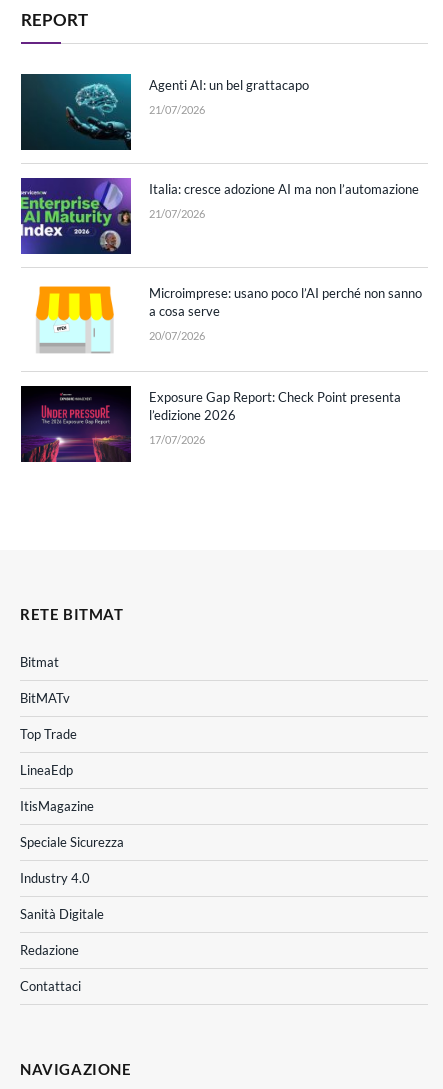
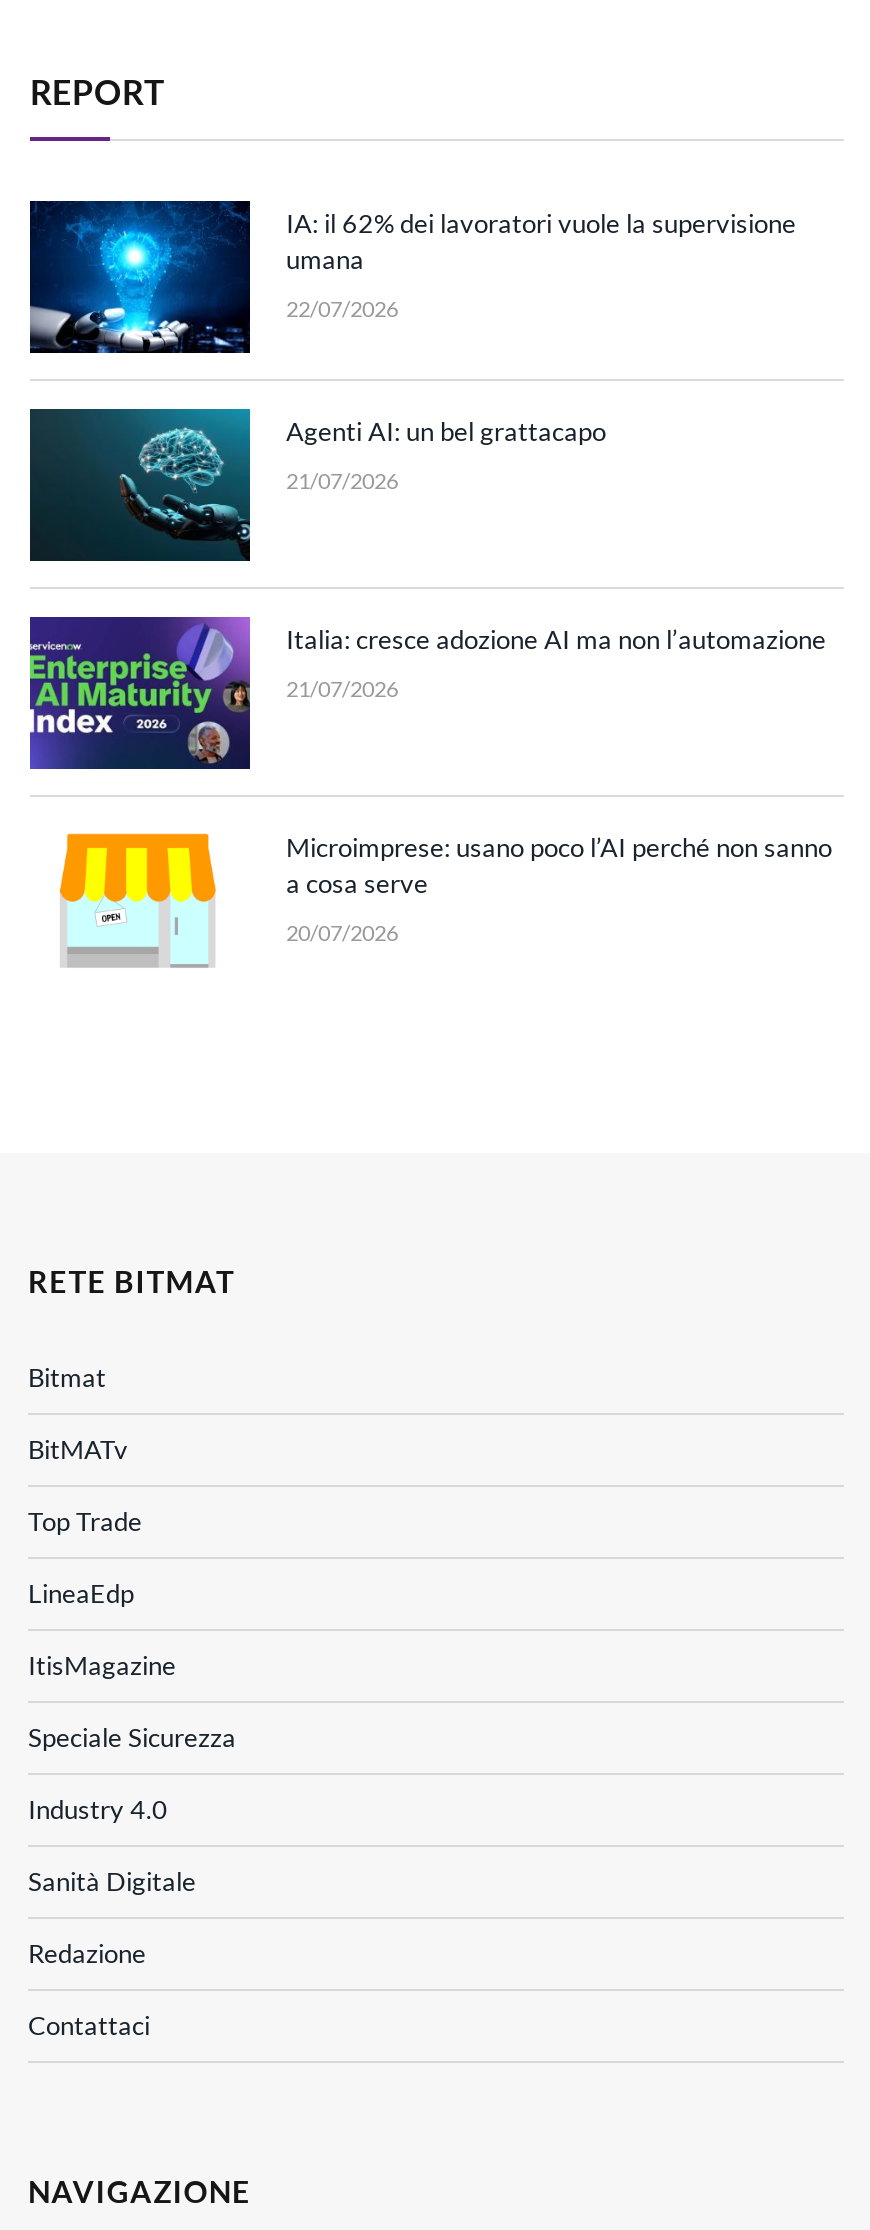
+ [image]
+ IA: il 62% dei lavoratori vuole la supervisione
+ umana
+ 22/07/2026

moved down: [image] | Agenti AI: un bel grattacapo | 21/07/2026 | Italia: cresce adozione AI ma non l’automazione | 21/07/2026 | Microimprese: usano poco l’AI perché non sanno | a cosa serve | 20/07/2026

- [image]
- Exposure Gap Report: Check Point presenta
- l’edizione 2026
- 17/07/2026
